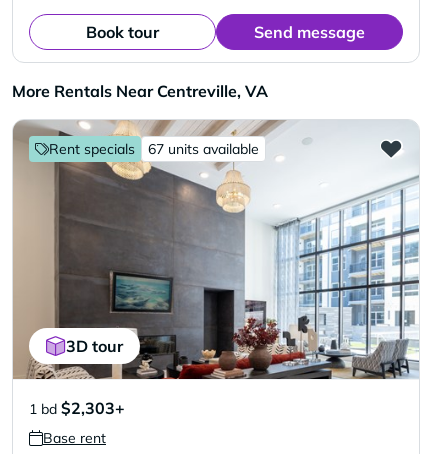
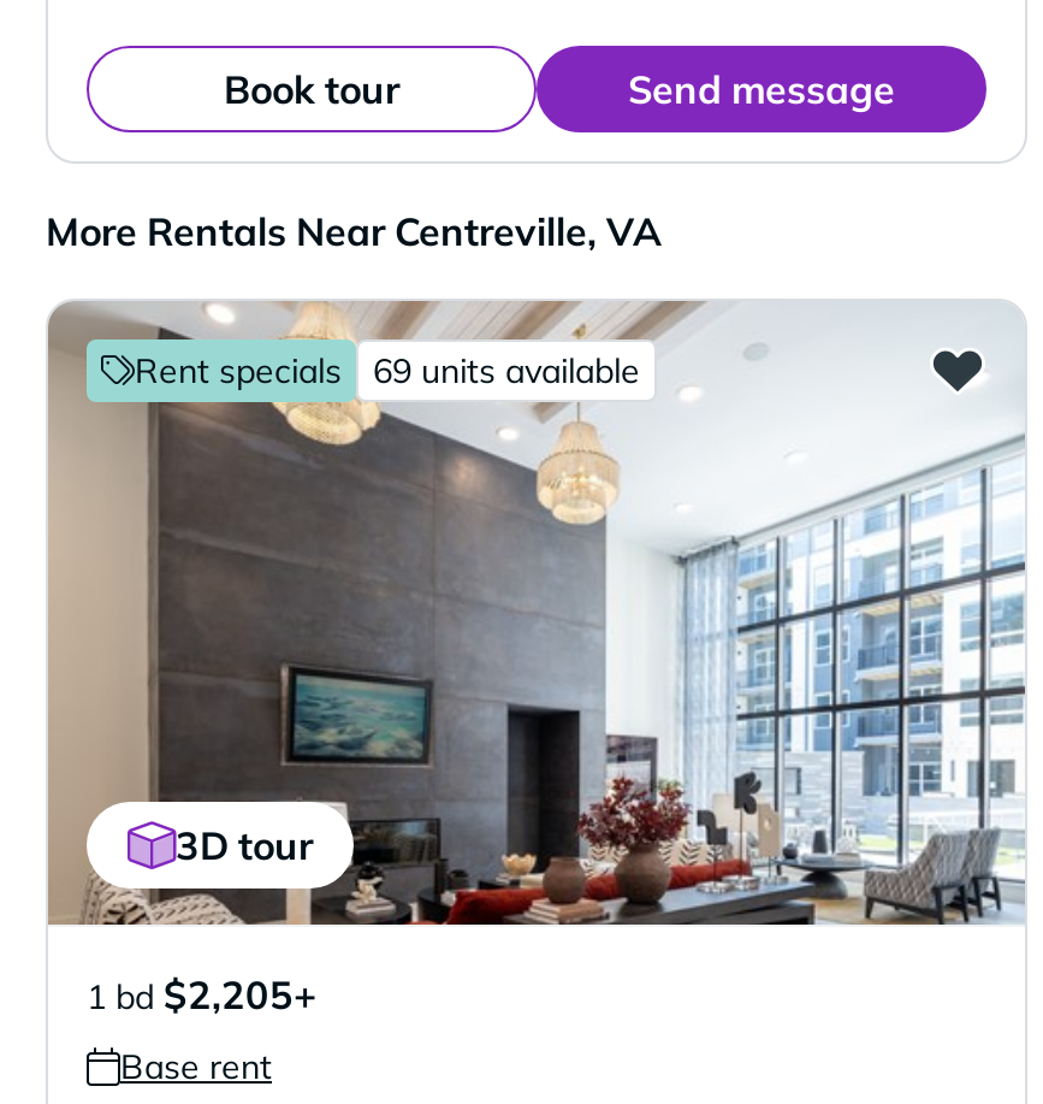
- 67 units available
+ 69 units available

- 1 bd $2,303+
+ 1 bd $2,205+
